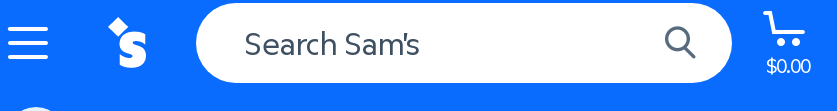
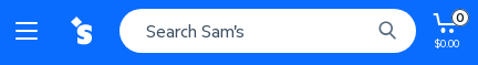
+ 0
